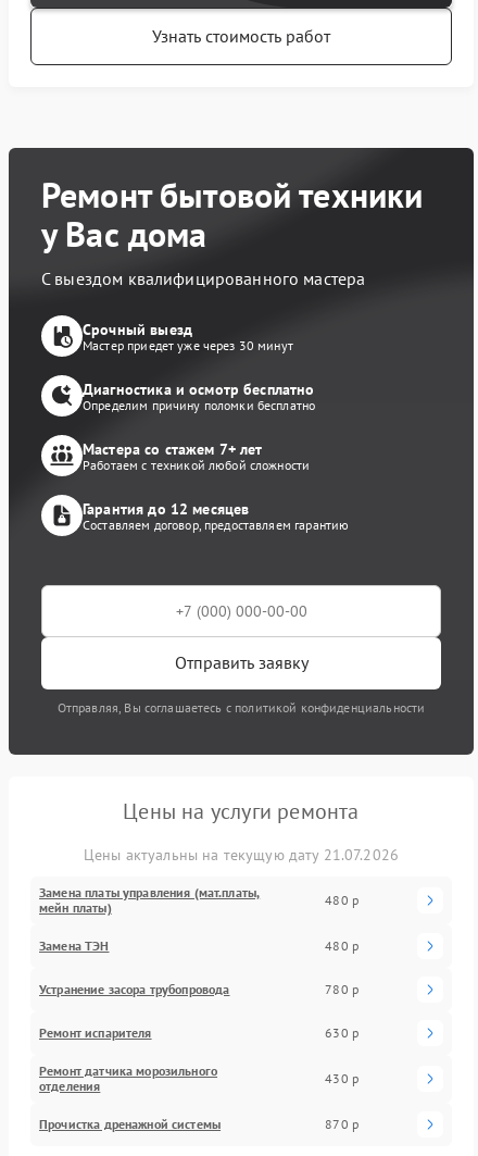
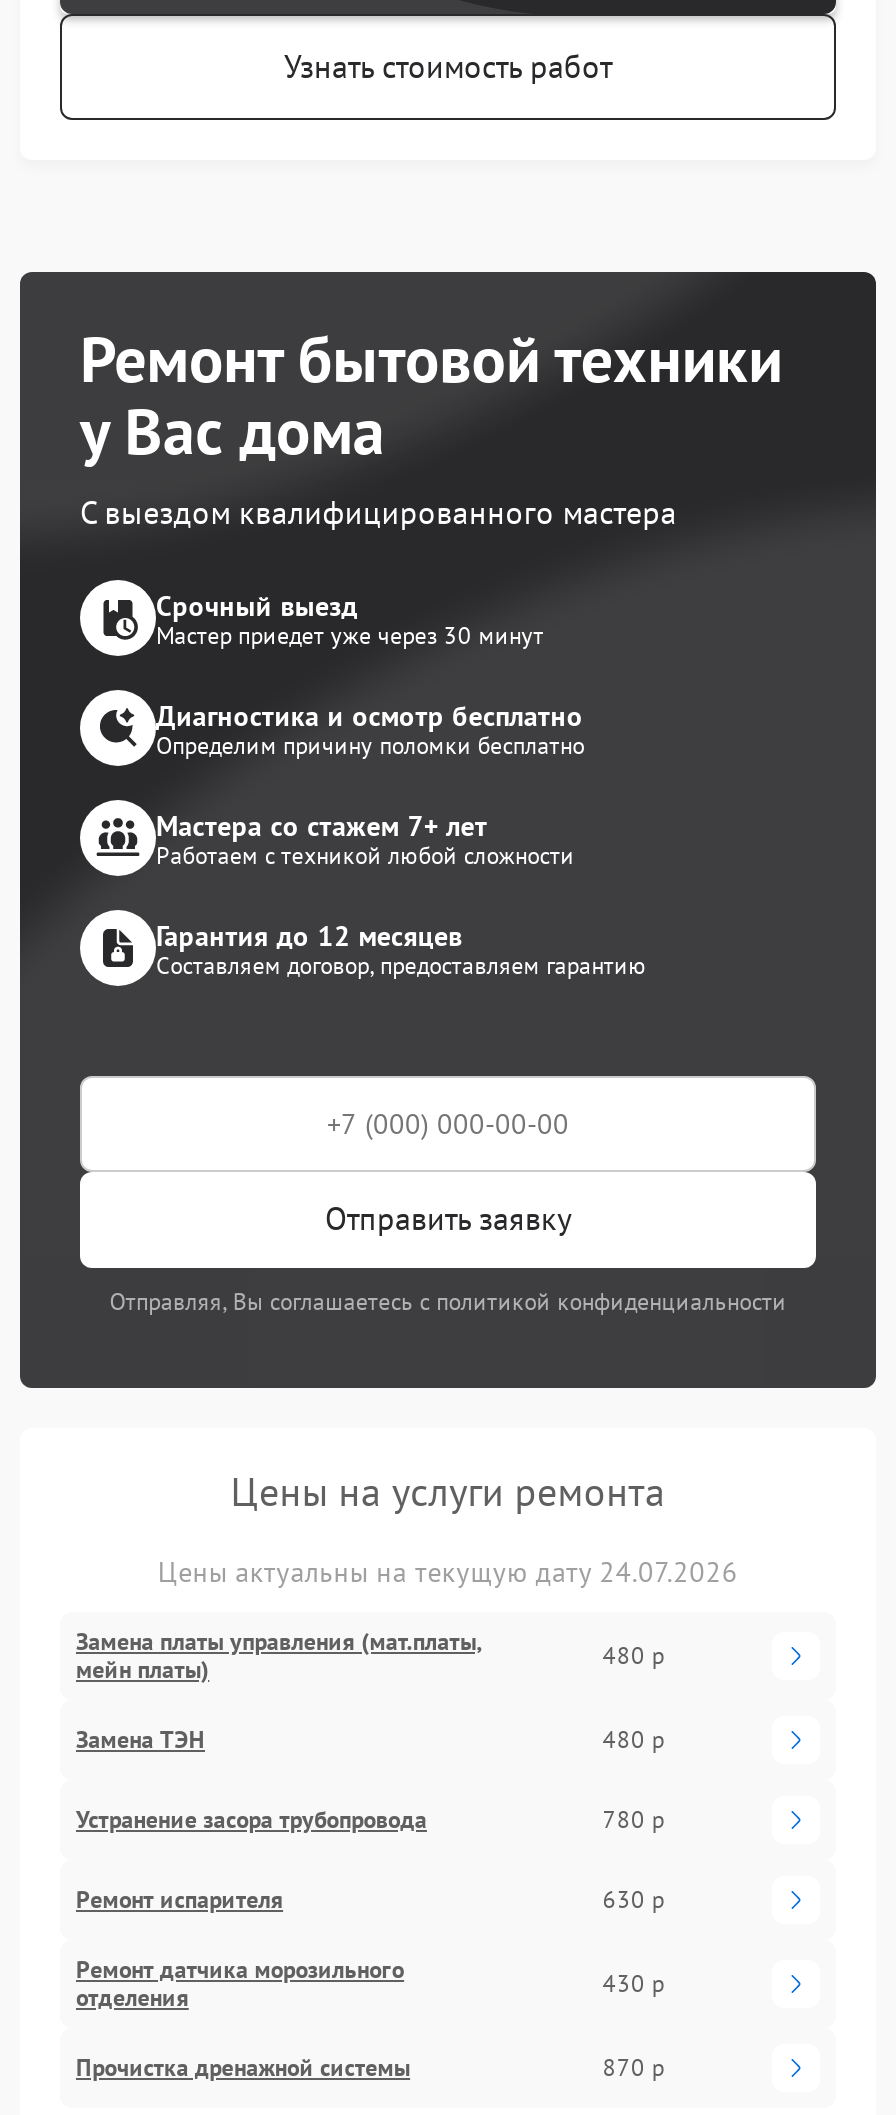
- Цены актуальны на текущую дату 21.07.2026
+ Цены актуальны на текущую дату 24.07.2026
